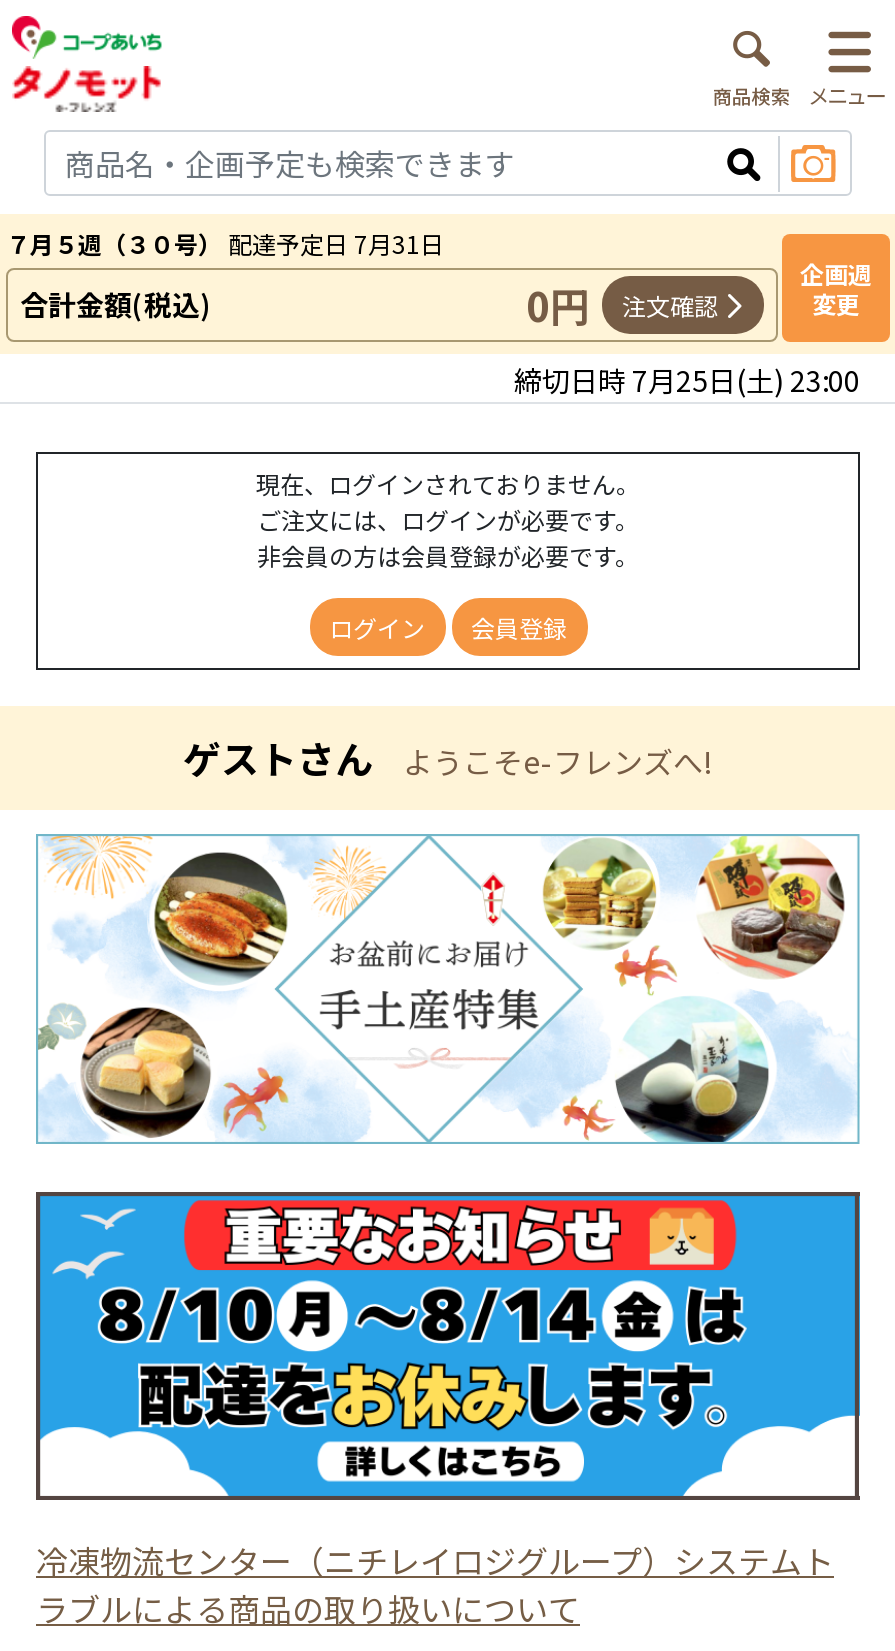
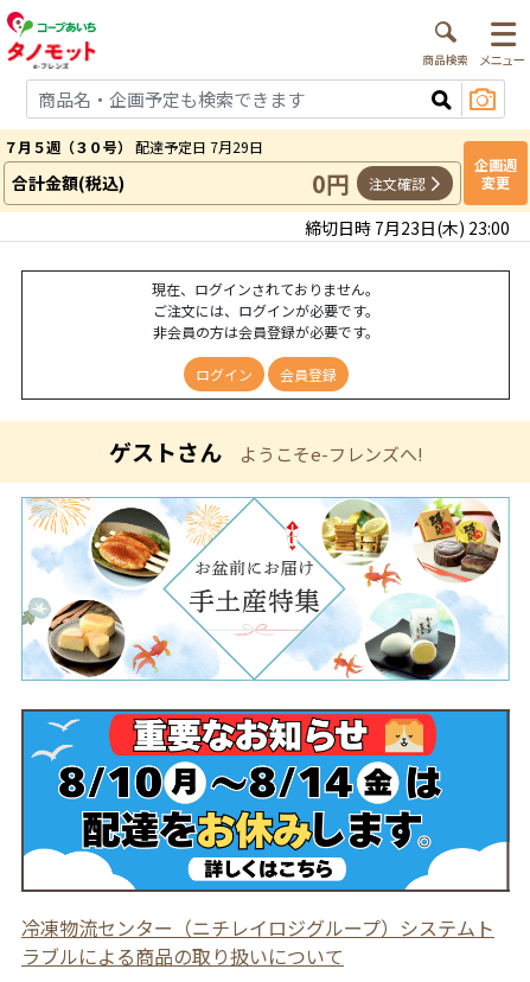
- ７月５週（３０号）配達予定日 7月31日
+ ７月５週（３０号）配達予定日 7月29日

- 締切日時 7月25日(土) 23:00
+ 締切日時 7月23日(木) 23:00
